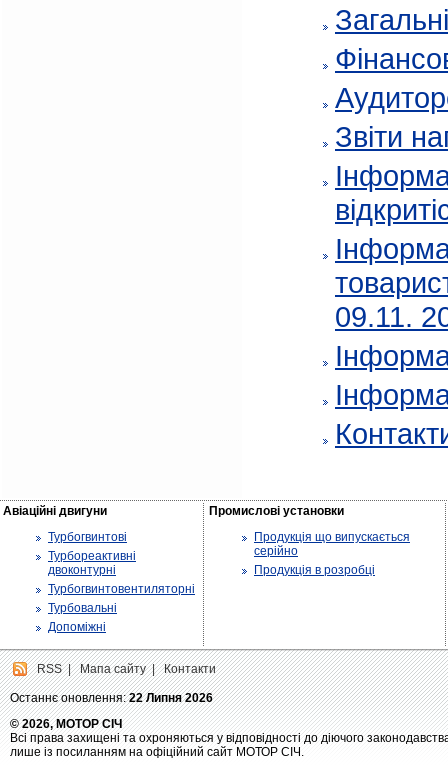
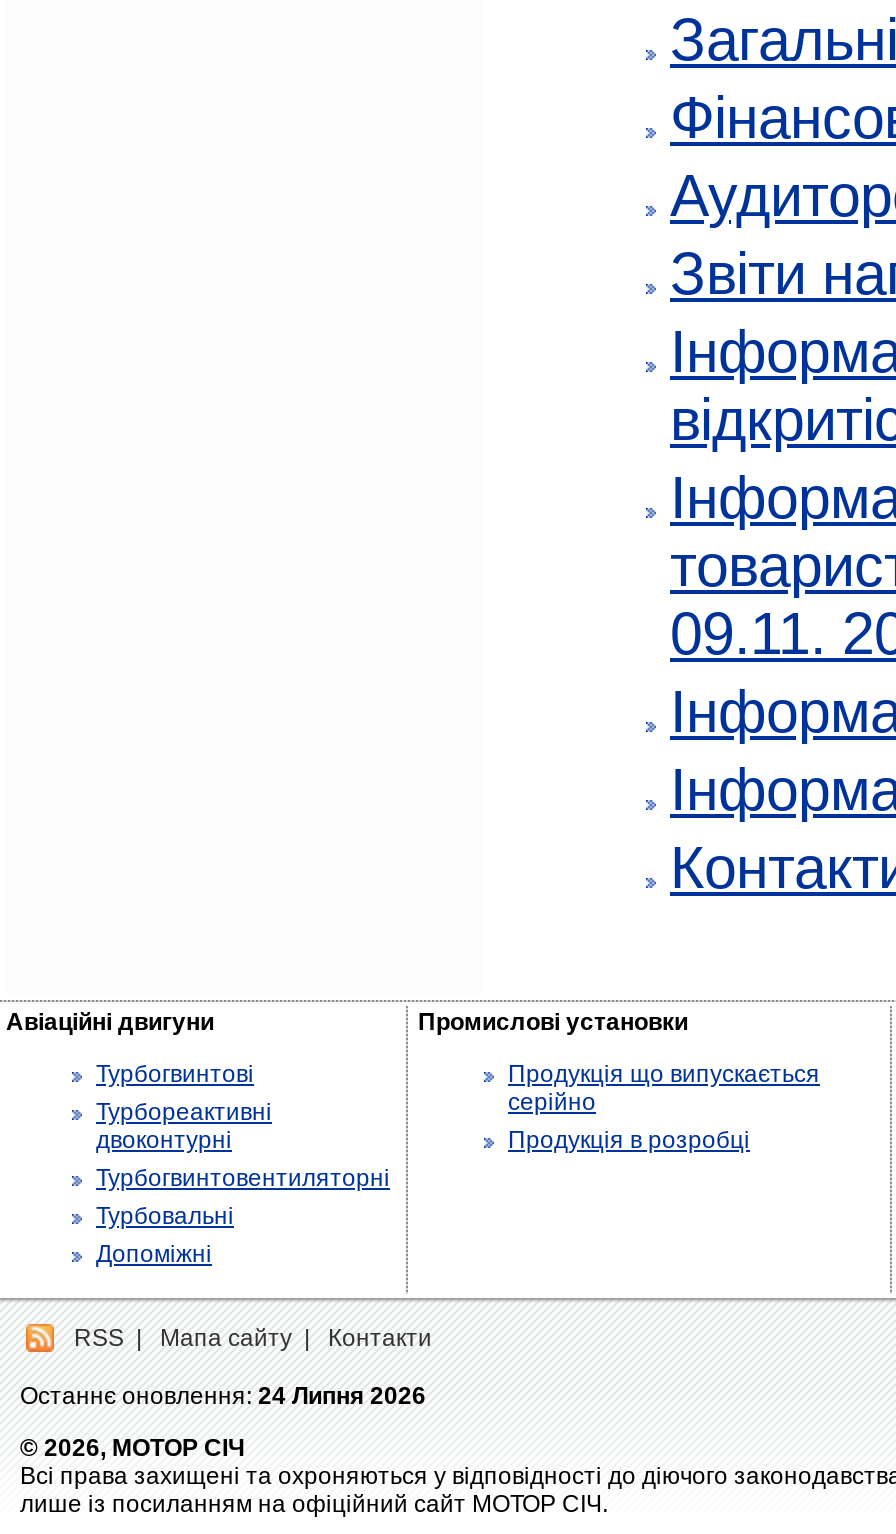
- Останнє оновлення: 22 Липня 2026
+ Останнє оновлення: 24 Липня 2026
